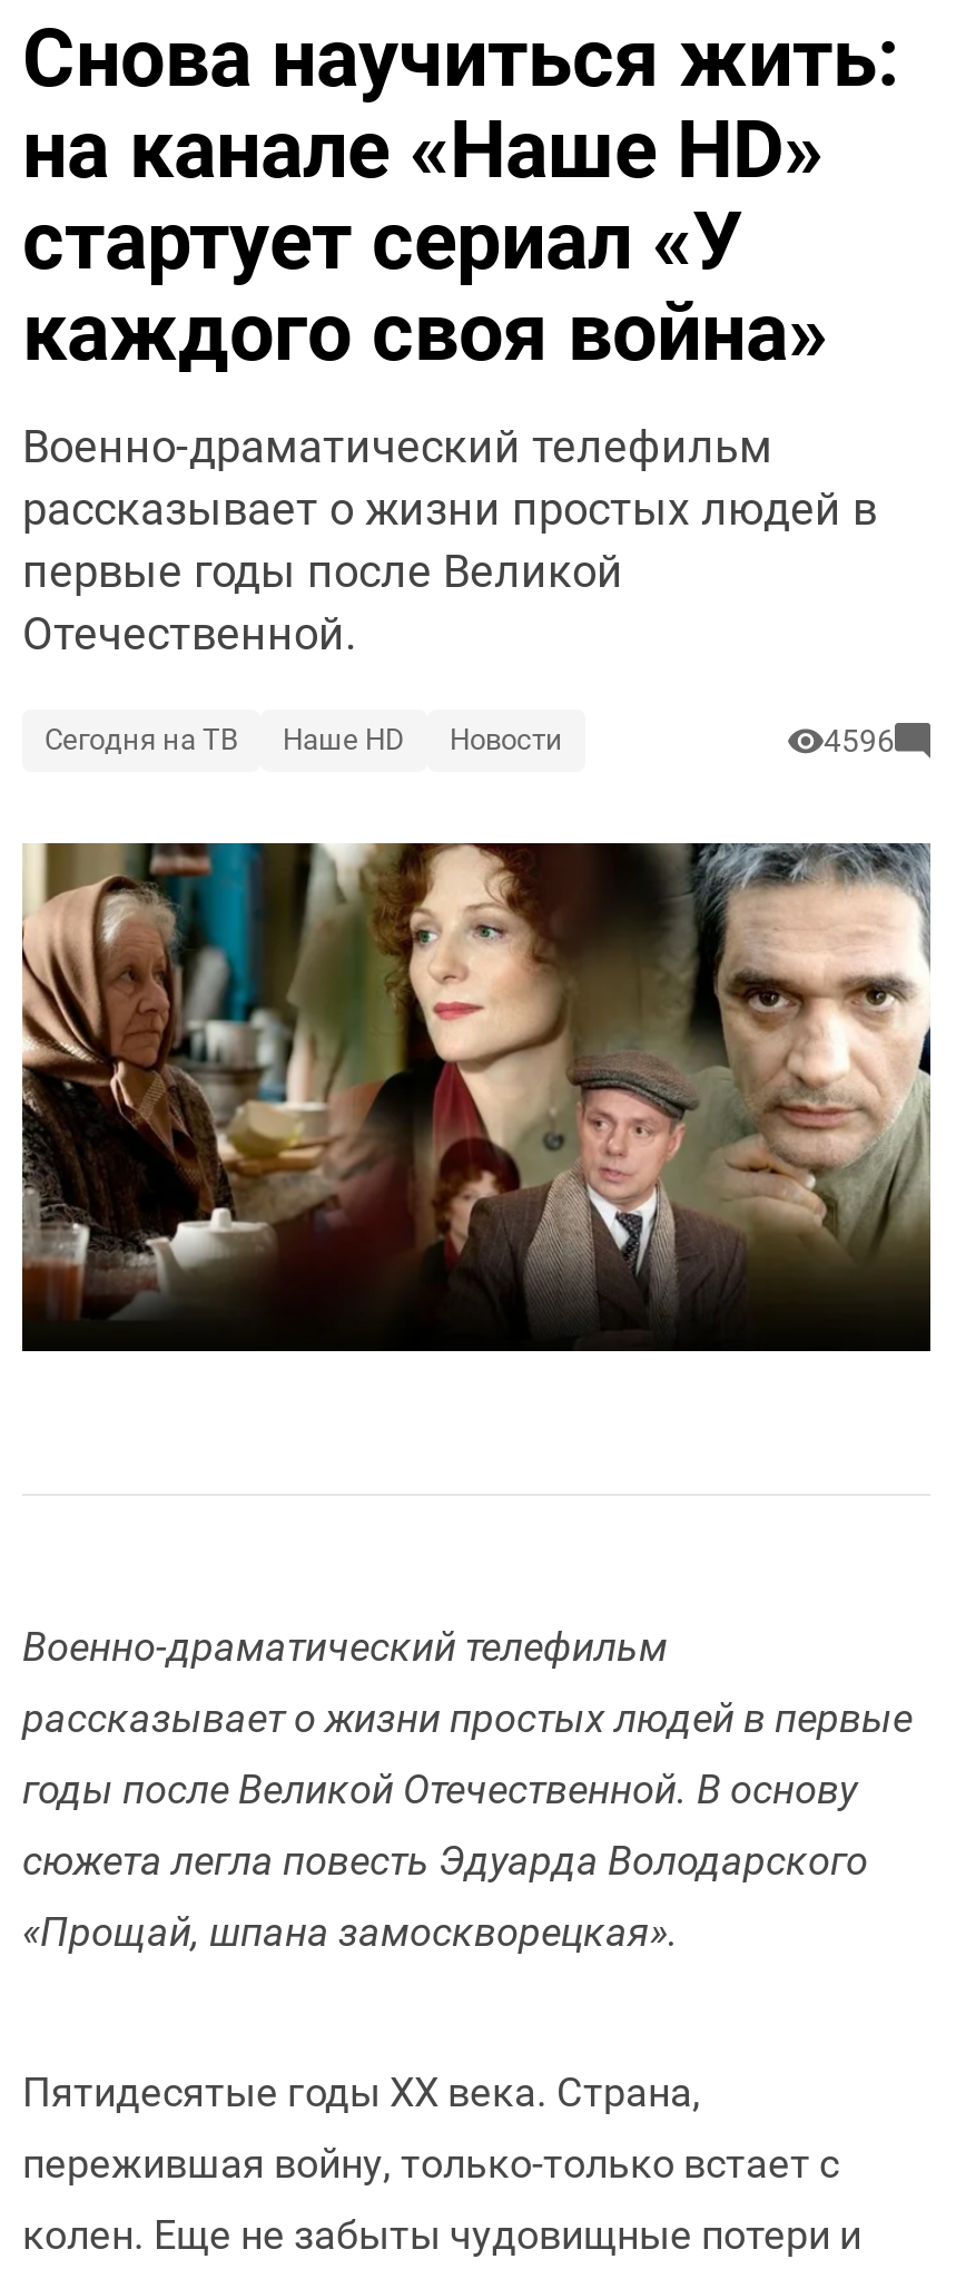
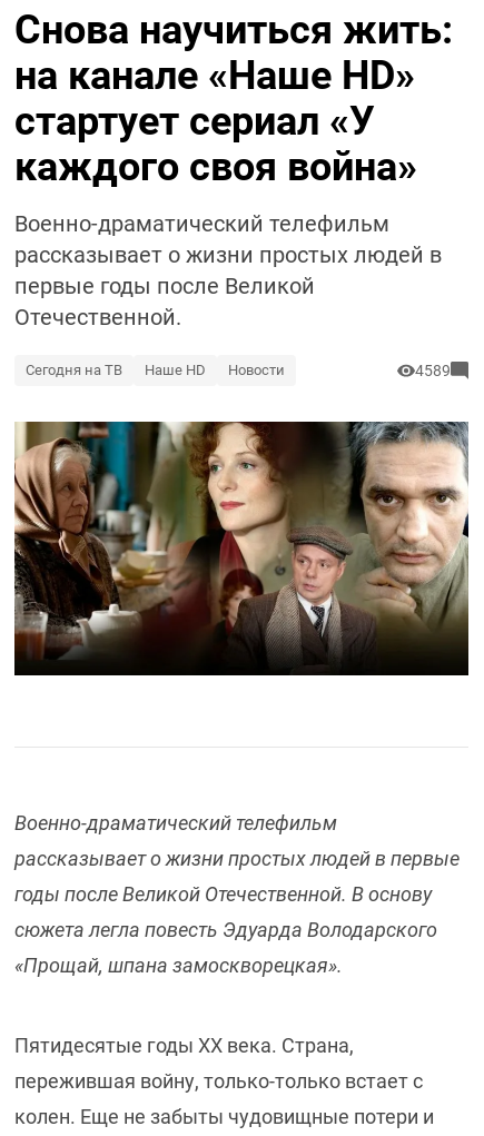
- 4596
+ 4589
